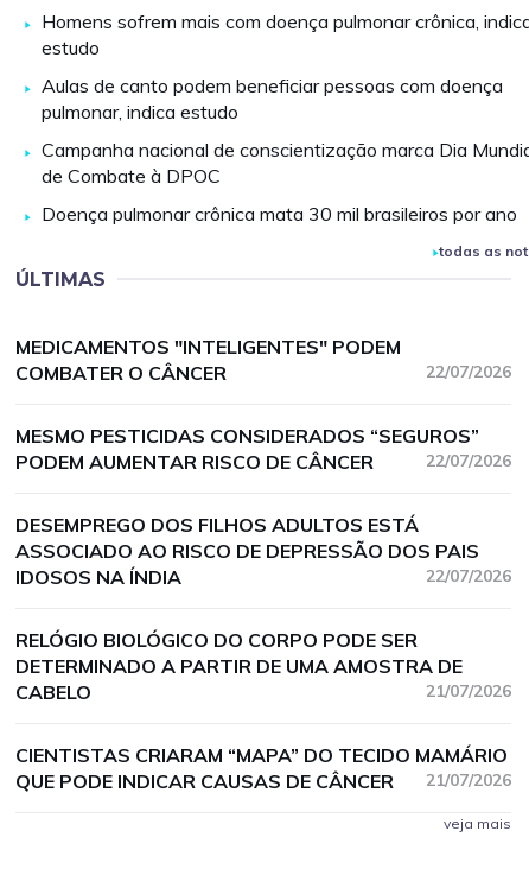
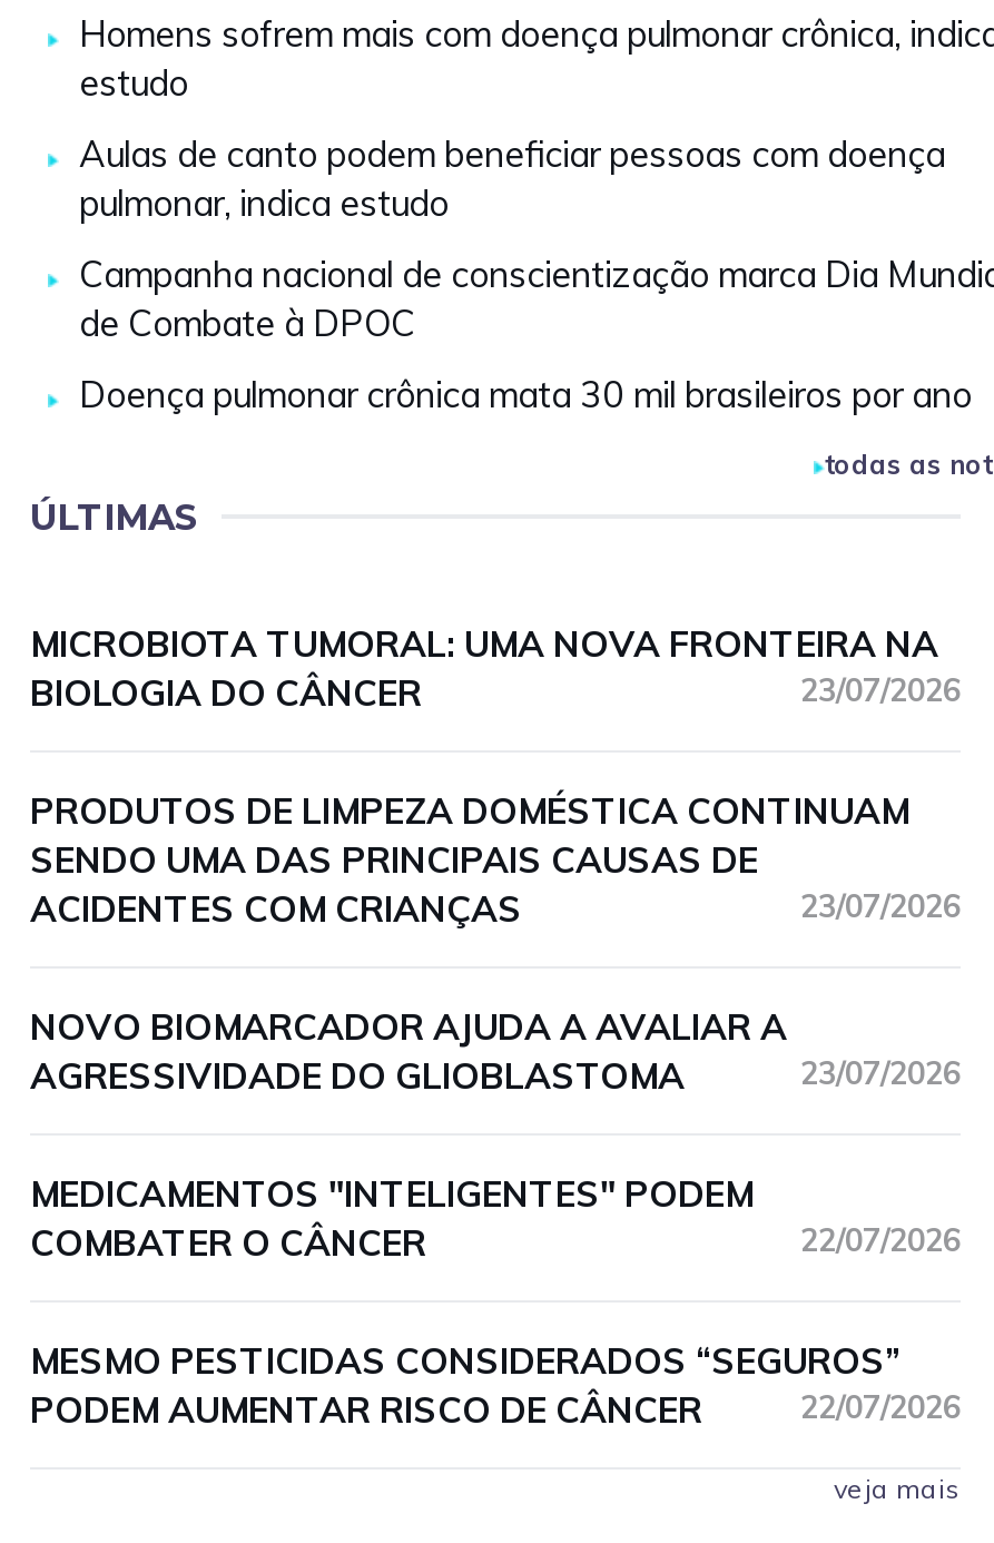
+ MICROBIOTA TUMORAL: UMA NOVA FRONTEIRA NA
+ BIOLOGIA DO CÂNCER
+ 23/07/2026
+ PRODUTOS DE LIMPEZA DOMÉSTICA CONTINUAM
+ SENDO UMA DAS PRINCIPAIS CAUSAS DE
+ ACIDENTES COM CRIANÇAS
+ 23/07/2026
+ NOVO BIOMARCADOR AJUDA A AVALIAR A
+ AGRESSIVIDADE DO GLIOBLASTOMA
+ 23/07/2026

moved down: MEDICAMENTOS "INTELIGENTES" PODEM | COMBATER O CÂNCER | 22/07/2026 | MESMO PESTICIDAS CONSIDERADOS “SEGUROS” | PODEM AUMENTAR RISCO DE CÂNCER | 22/07/2026

- DESEMPREGO DOS FILHOS ADULTOS ESTÁ
- ASSOCIADO AO RISCO DE DEPRESSÃO DOS PAIS
- IDOSOS NA ÍNDIA
- 22/07/2026
- RELÓGIO BIOLÓGICO DO CORPO PODE SER
- DETERMINADO A PARTIR DE UMA AMOSTRA DE
- CABELO
- 21/07/2026
- CIENTISTAS CRIARAM “MAPA” DO TECIDO MAMÁRIO
- QUE PODE INDICAR CAUSAS DE CÂNCER
- 21/07/2026
